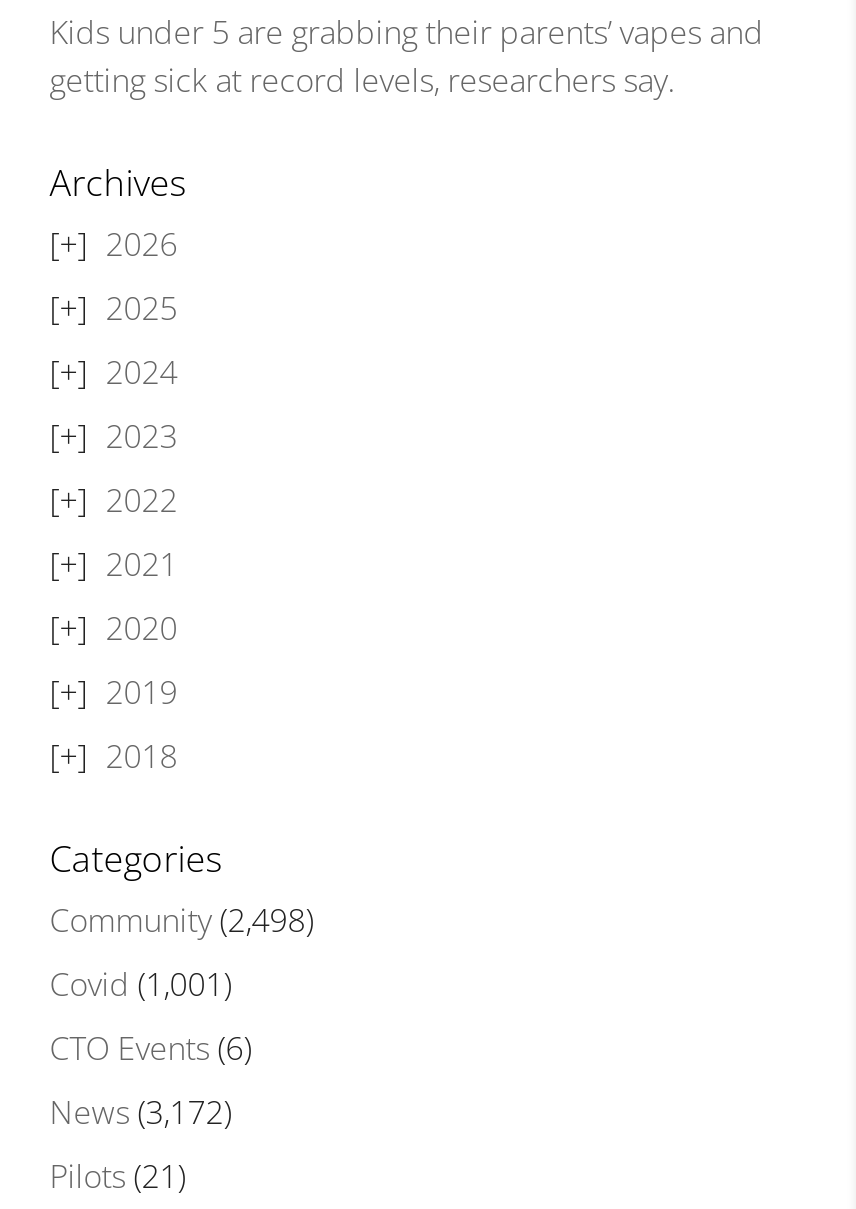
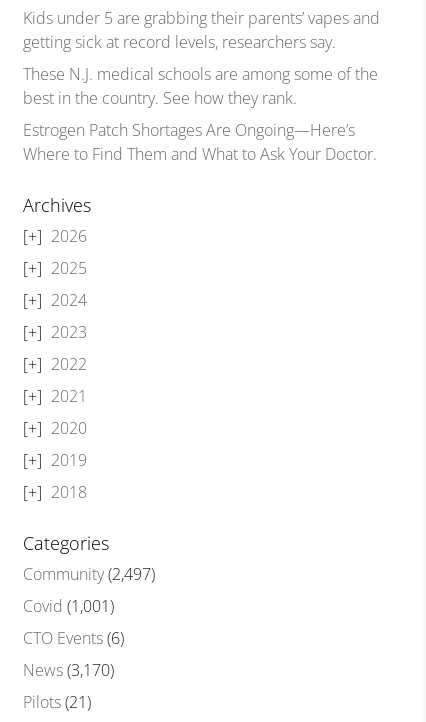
+ These N.J. medical schools are among some of the
+ best in the country. See how they rank.
+ Estrogen Patch Shortages Are Ongoing—Here’s
+ Where to Find Them and What to Ask Your Doctor.

- Community (2,498)
+ Community (2,497)

- News (3,172)
+ News (3,170)
